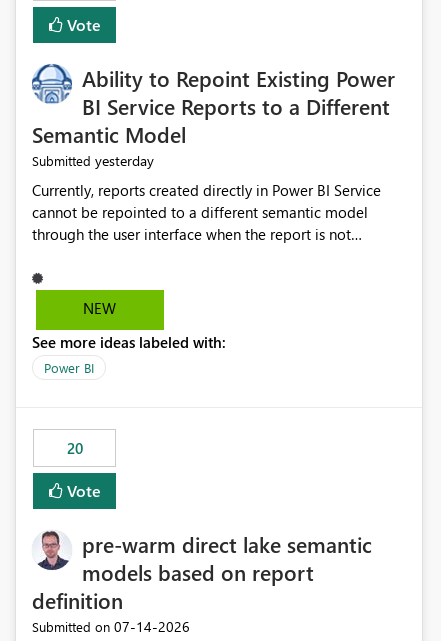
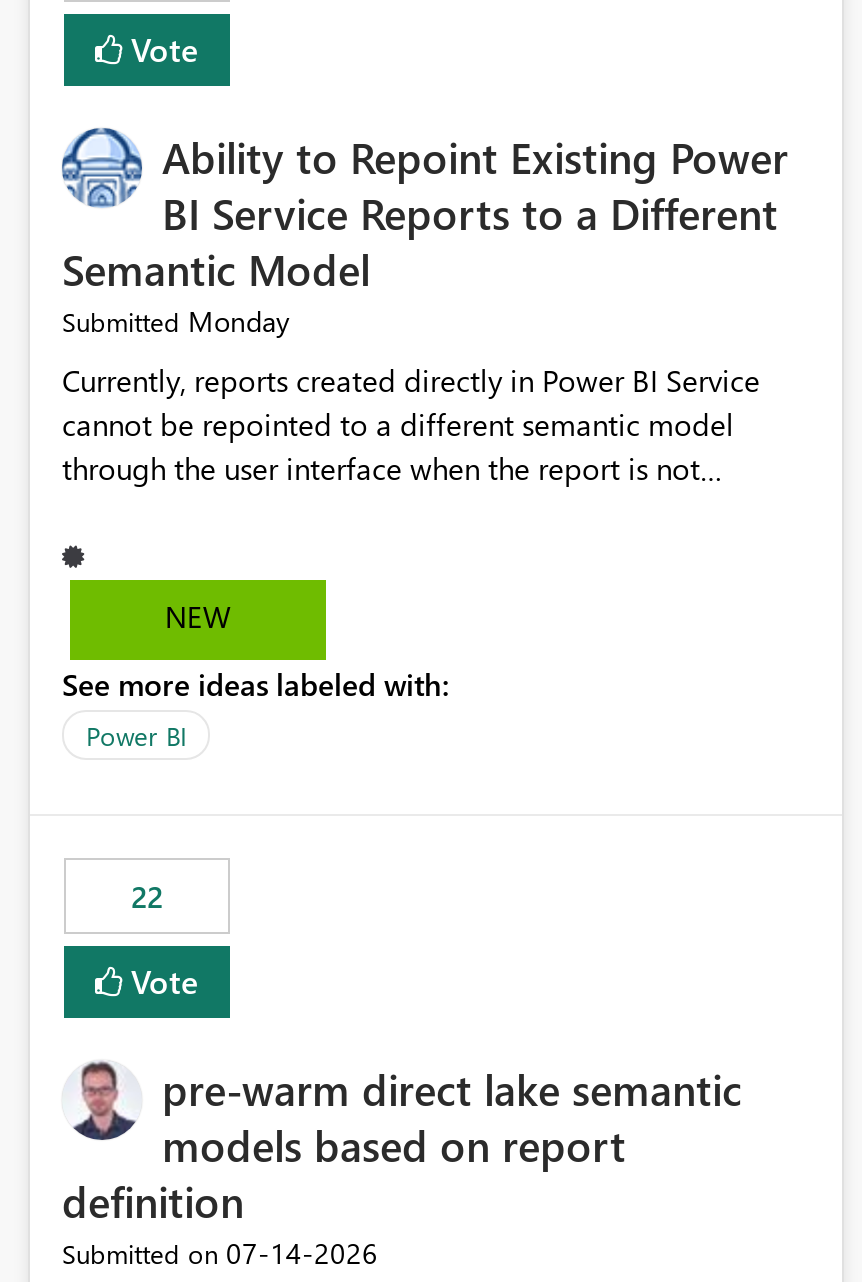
- Submitted yesterday
+ Submitted Monday

- 20
+ 22
